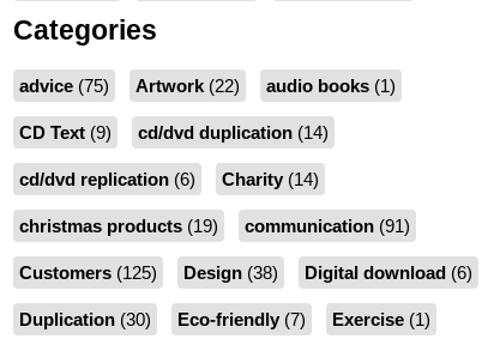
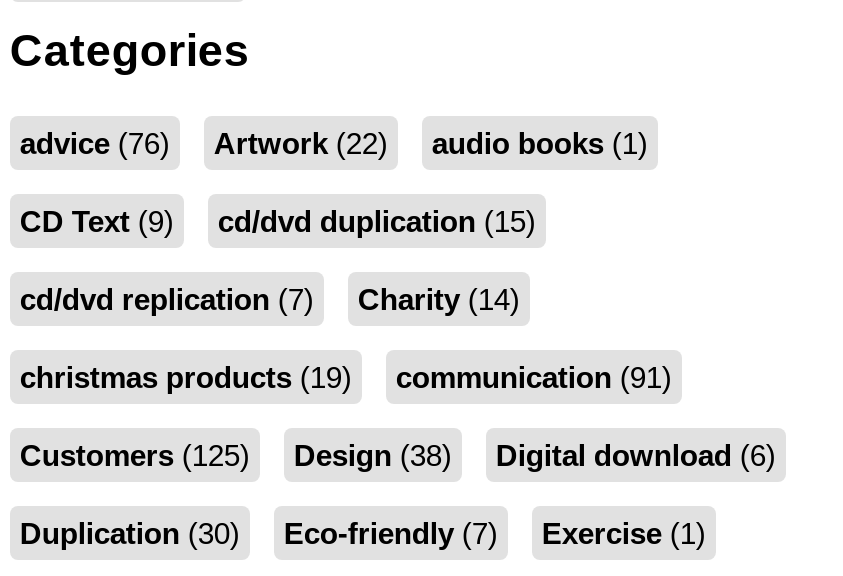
- advice (75) Artwork (22) audio books (1)
+ advice (76) Artwork (22) audio books (1)

- cd/dvd duplication (14)
+ cd/dvd duplication (15)

- cd/dvd replication (6)
+ cd/dvd replication (7)
